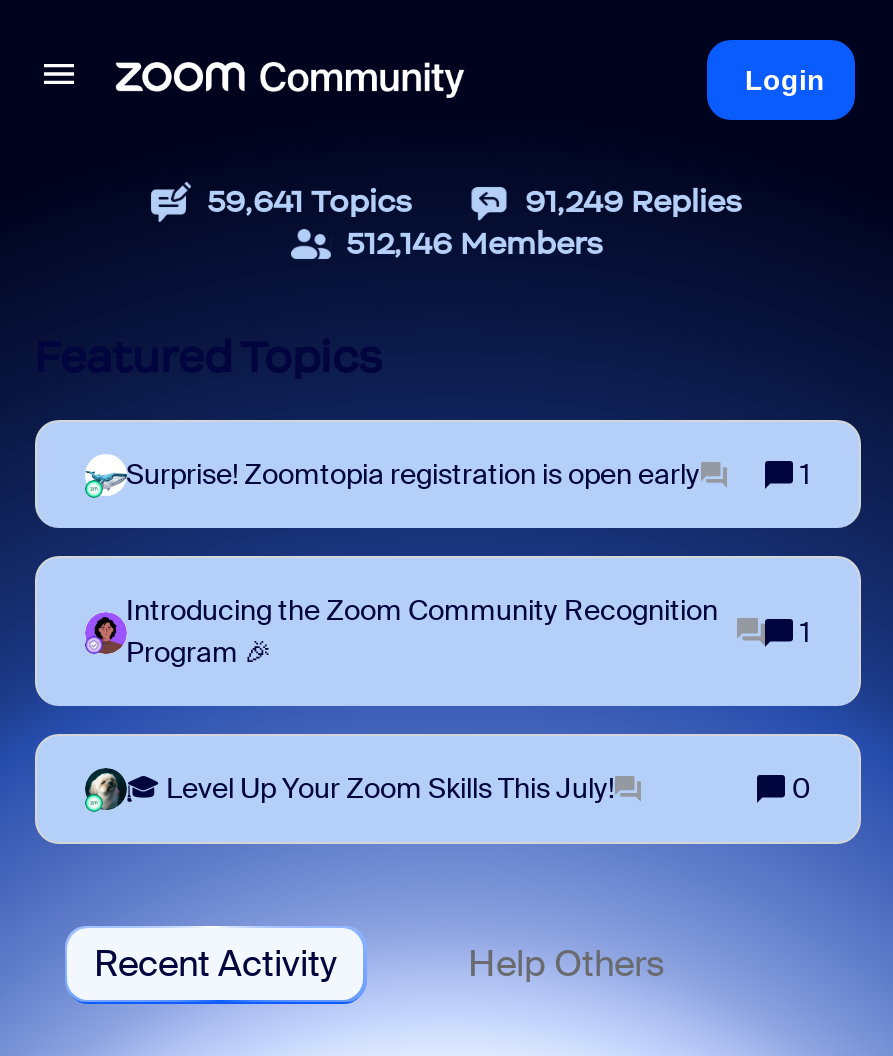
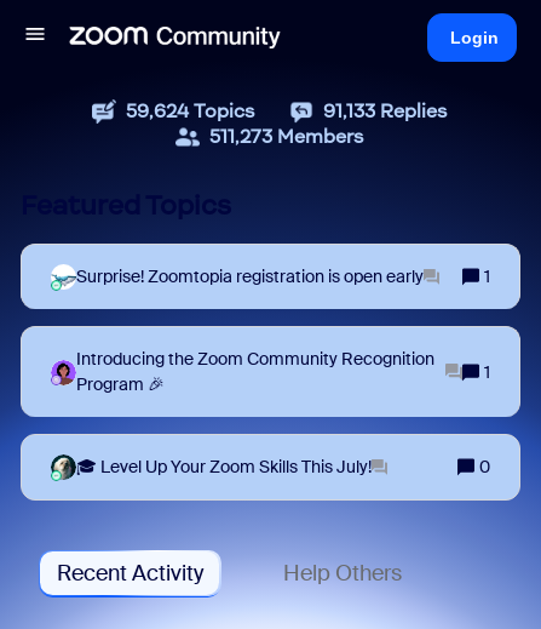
- 59,641 Topics
+ 59,624 Topics

- 91,249 Replies
+ 91,133 Replies

- 512,146 Members
+ 511,273 Members
